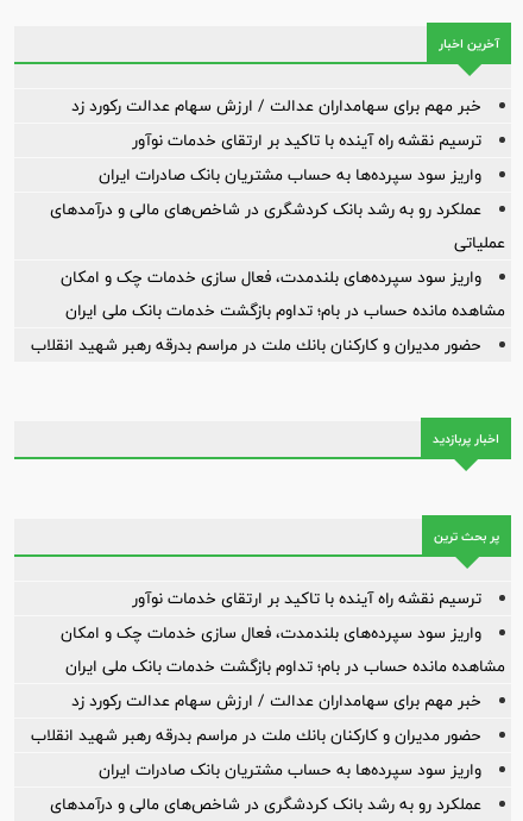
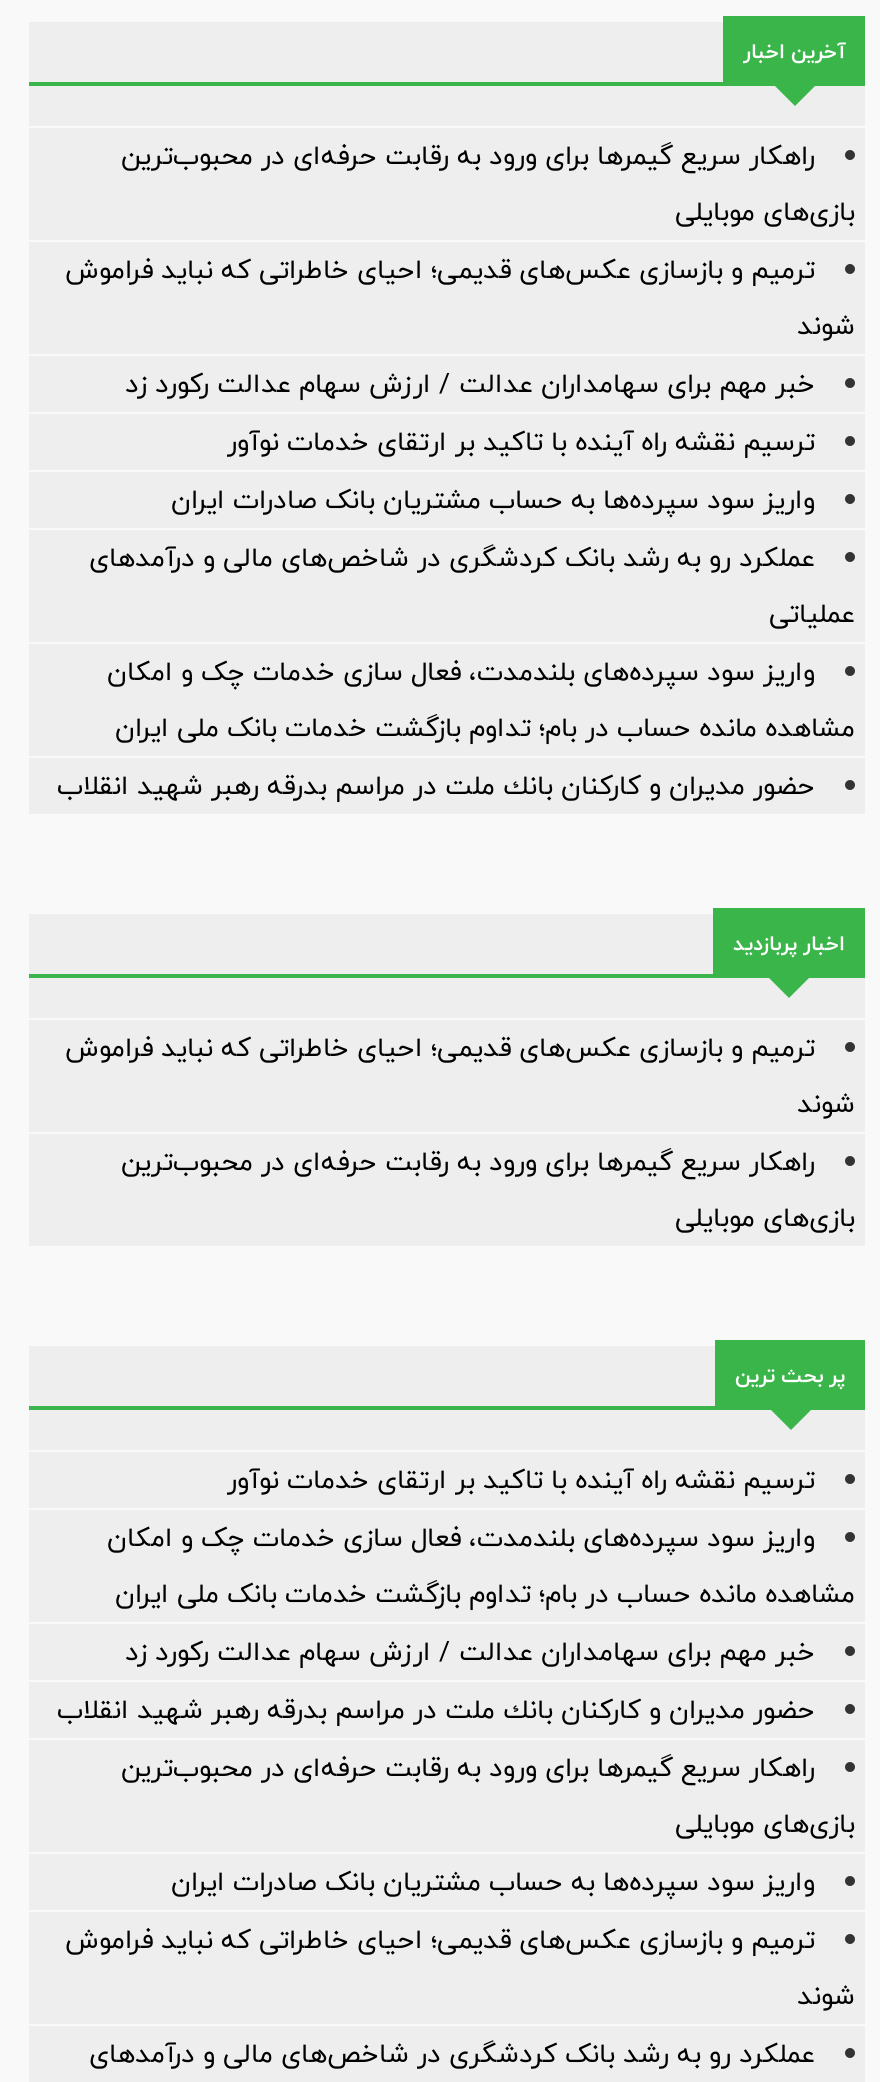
+ راهکار سریع گیمرها برای ورود به رقابت حرفه‌ای در محبوب‌ترین
+ بازی‌های موبایلی
+ ترمیم و بازسازی عکس‌های قدیمی؛ احیای خاطراتی که نباید فراموش
+ شوند

+ ترمیم و بازسازی عکس‌های قدیمی؛ احیای خاطراتی که نباید فراموش
+ شوند
+ راهکار سریع گیمرها برای ورود به رقابت حرفه‌ای در محبوب‌ترین
+ بازی‌های موبایلی

+ راهکار سریع گیمرها برای ورود به رقابت حرفه‌ای در محبوب‌ترین
+ بازی‌های موبایلی

+ ترمیم و بازسازی عکس‌های قدیمی؛ احیای خاطراتی که نباید فراموش
+ شوند
